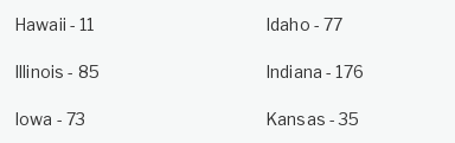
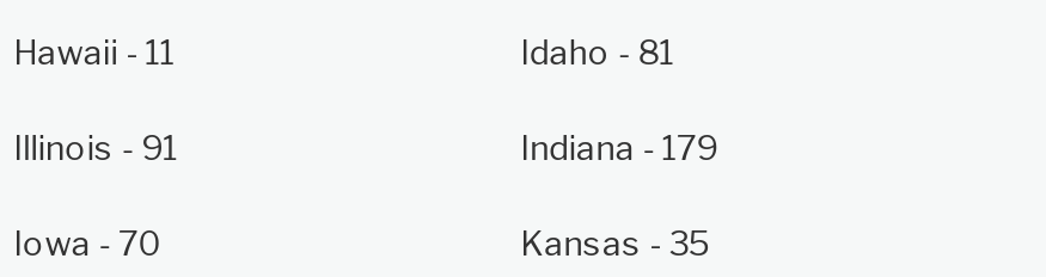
- Idaho - 77
+ Idaho - 81

- Illinois - 85
+ Illinois - 91

- Indiana - 176
+ Indiana - 179

- Iowa - 73
+ Iowa - 70
